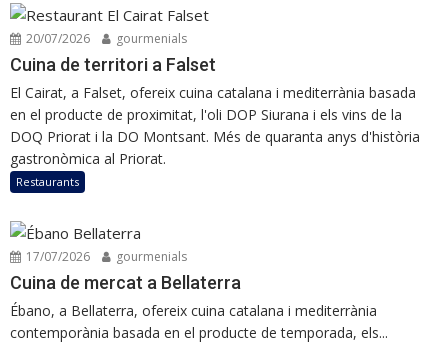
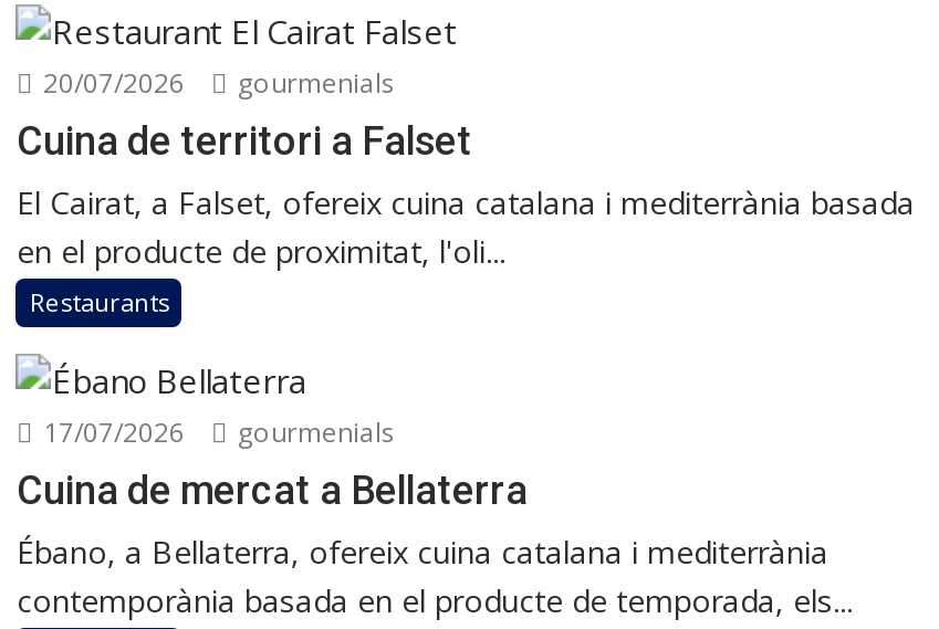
- en el producte de proximitat, l'oli DOP Siurana i els vins de la
- DOQ Priorat i la DO Montsant. Més de quaranta anys d'història
- gastronòmica al Priorat.
+ en el producte de proximitat, l'oli...
